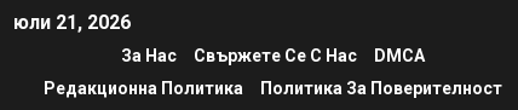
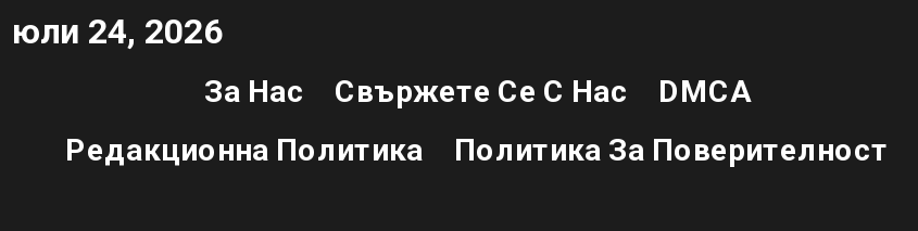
- юли 21, 2026
+ юли 24, 2026
